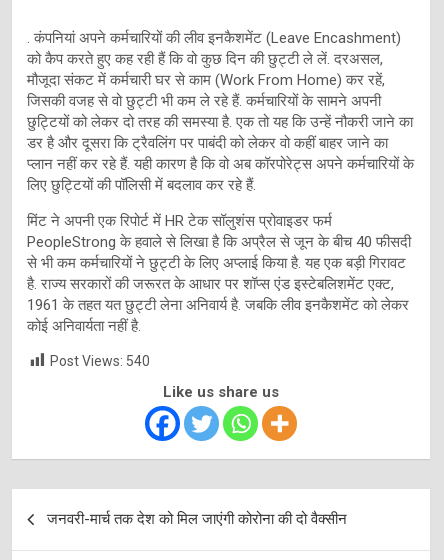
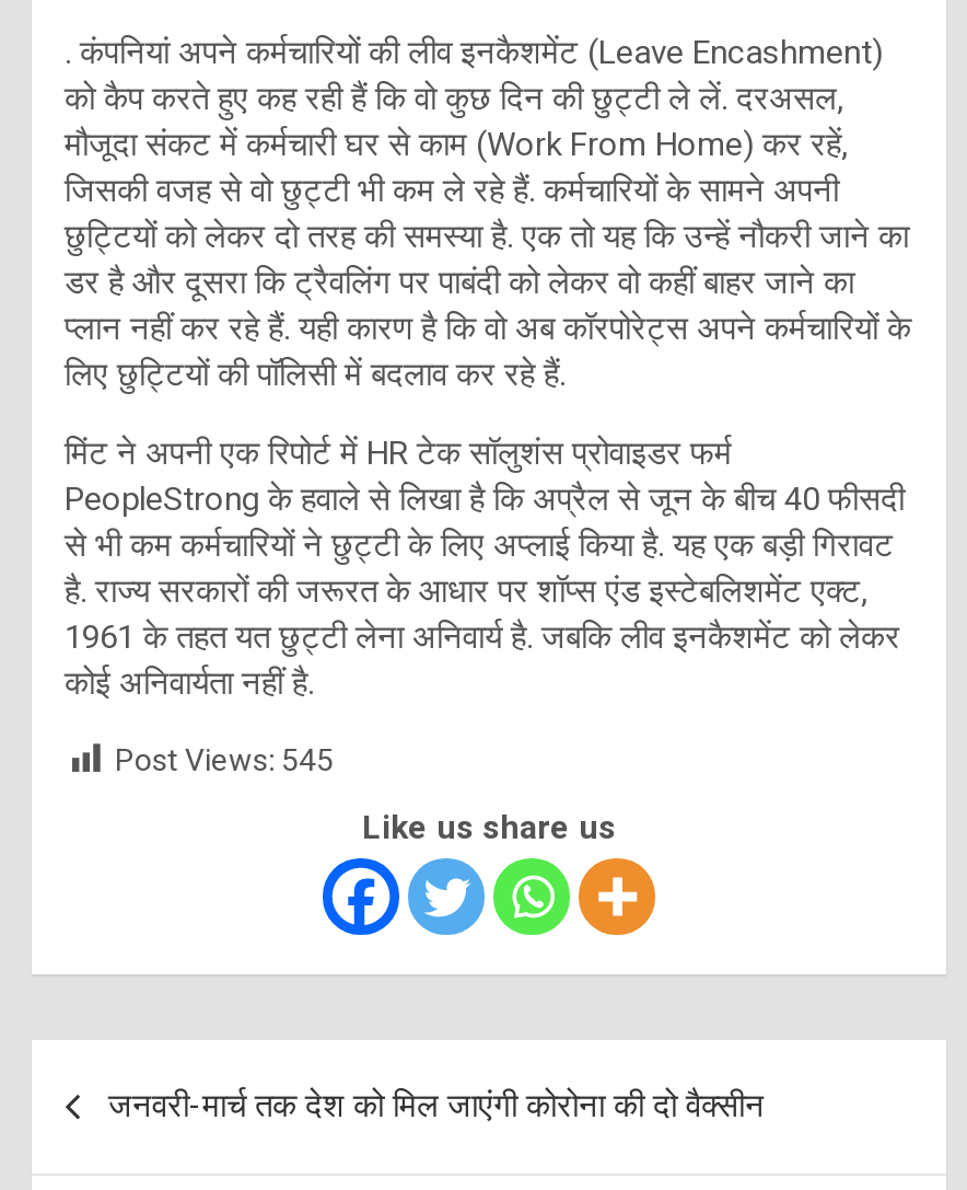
- Post Views: 540
+ Post Views: 545
